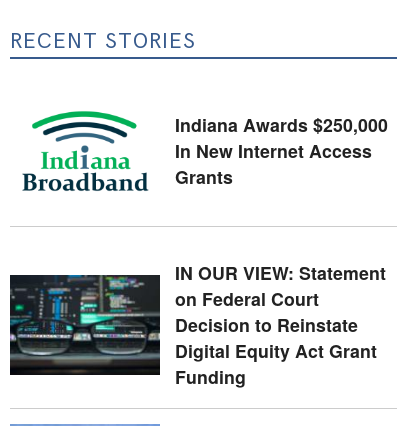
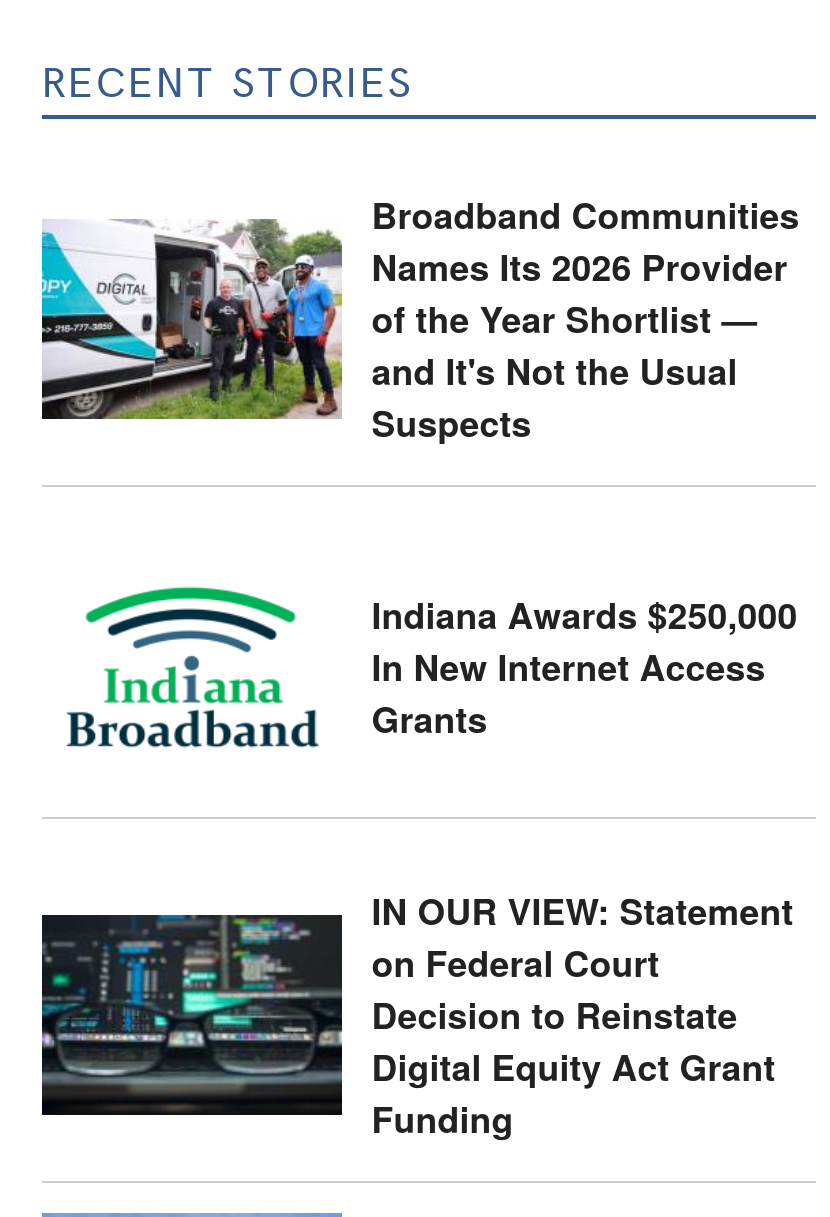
+ [image]
+ Broadband Communities
+ Names Its 2026 Provider
+ of the Year Shortlist —
+ and It's Not the Usual
+ Suspects
